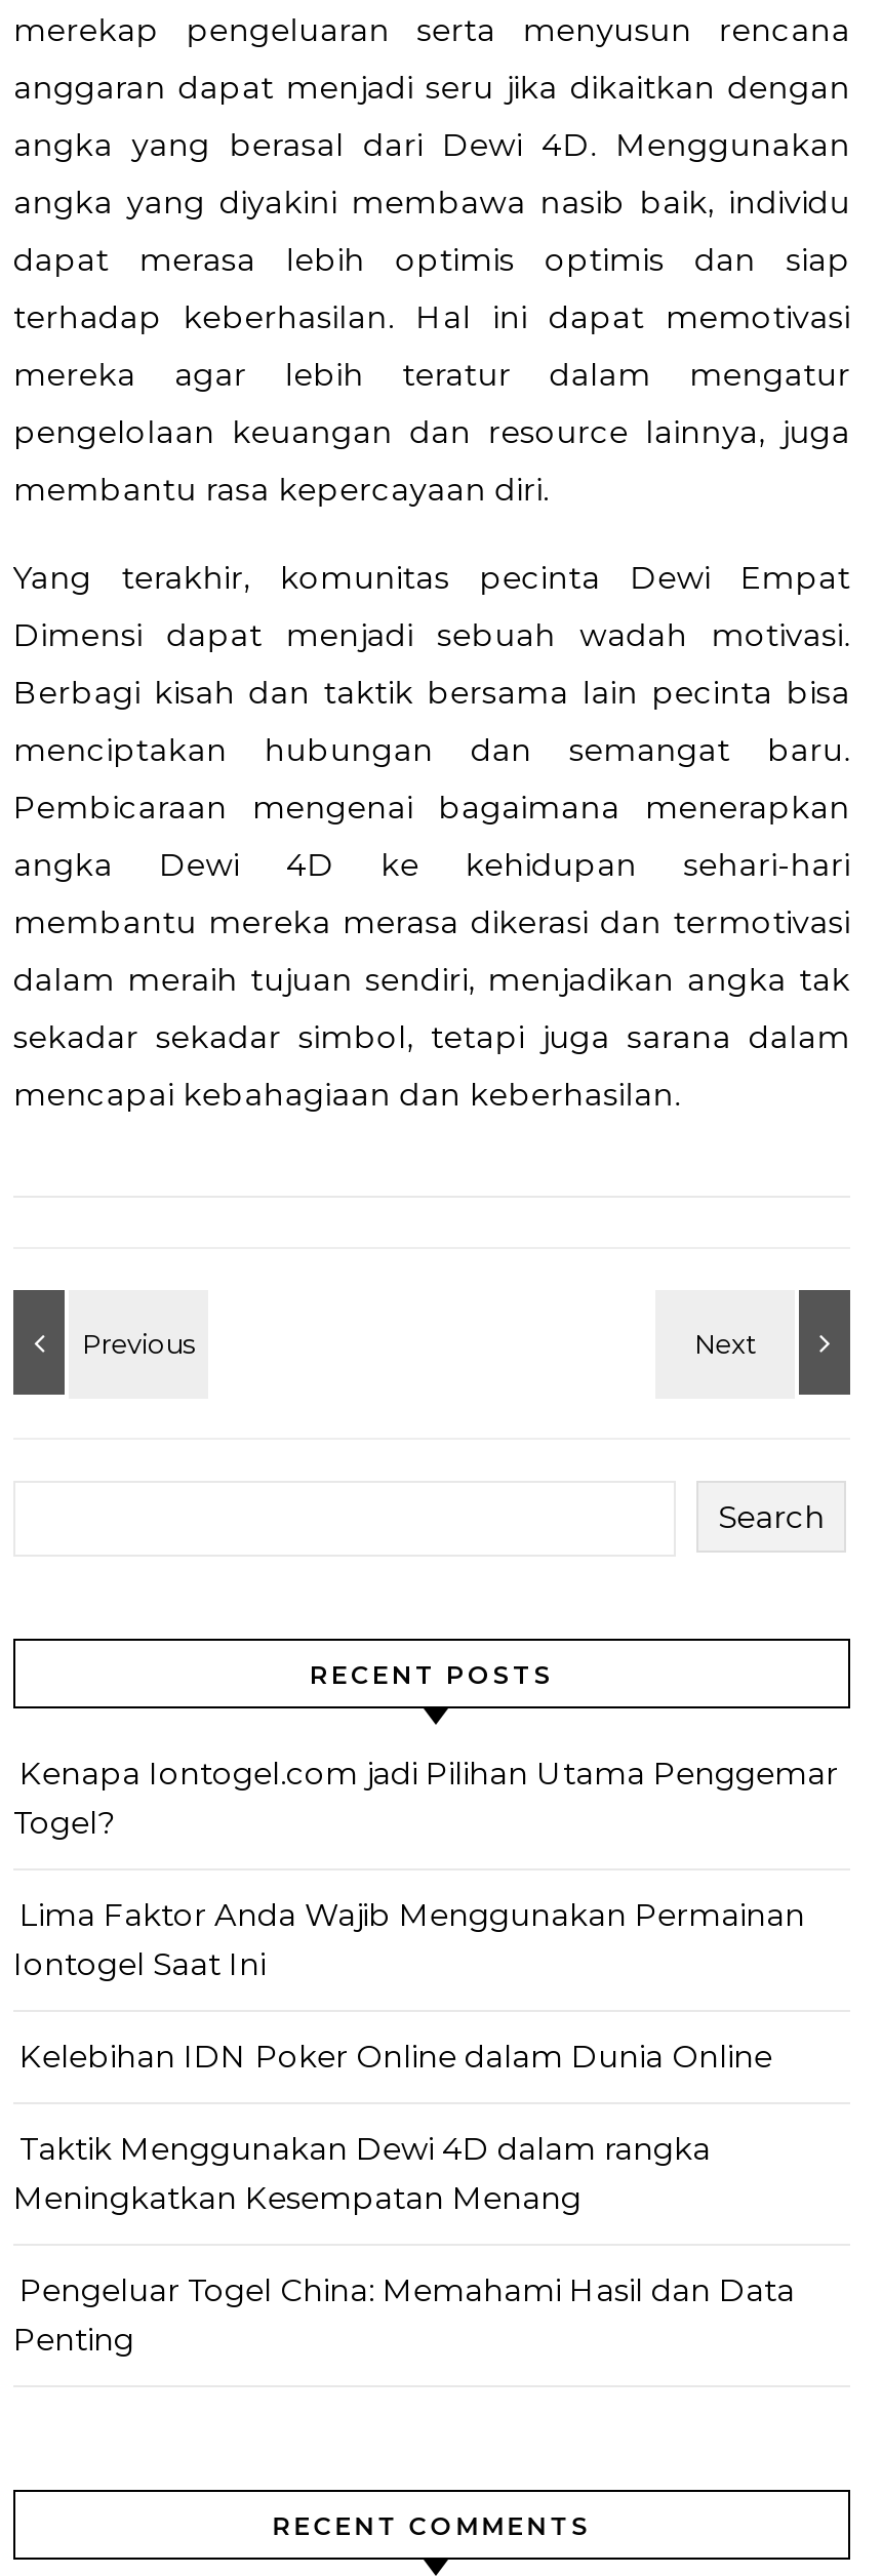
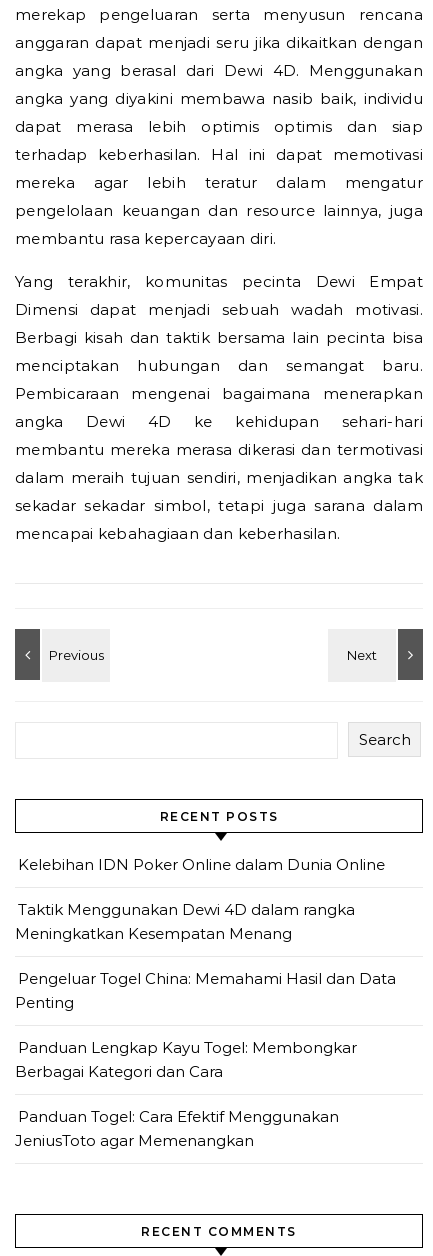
- Kenapa Iontogel.com jadi Pilihan Utama Penggemar
- Togel?
- Lima Faktor Anda Wajib Menggunakan Permainan
- Iontogel Saat Ini

moved up: Kelebihan IDN Poker Online dalam Dunia Online | Taktik Menggunakan Dewi 4D dalam rangka | Meningkatkan Kesempatan Menang | Pengeluar Togel China: Memahami Hasil dan Data | Penting

+ Panduan Lengkap Kayu Togel: Membongkar
+ Berbagai Kategori dan Cara
+ Panduan Togel: Cara Efektif Menggunakan
+ JeniusToto agar Memenangkan
